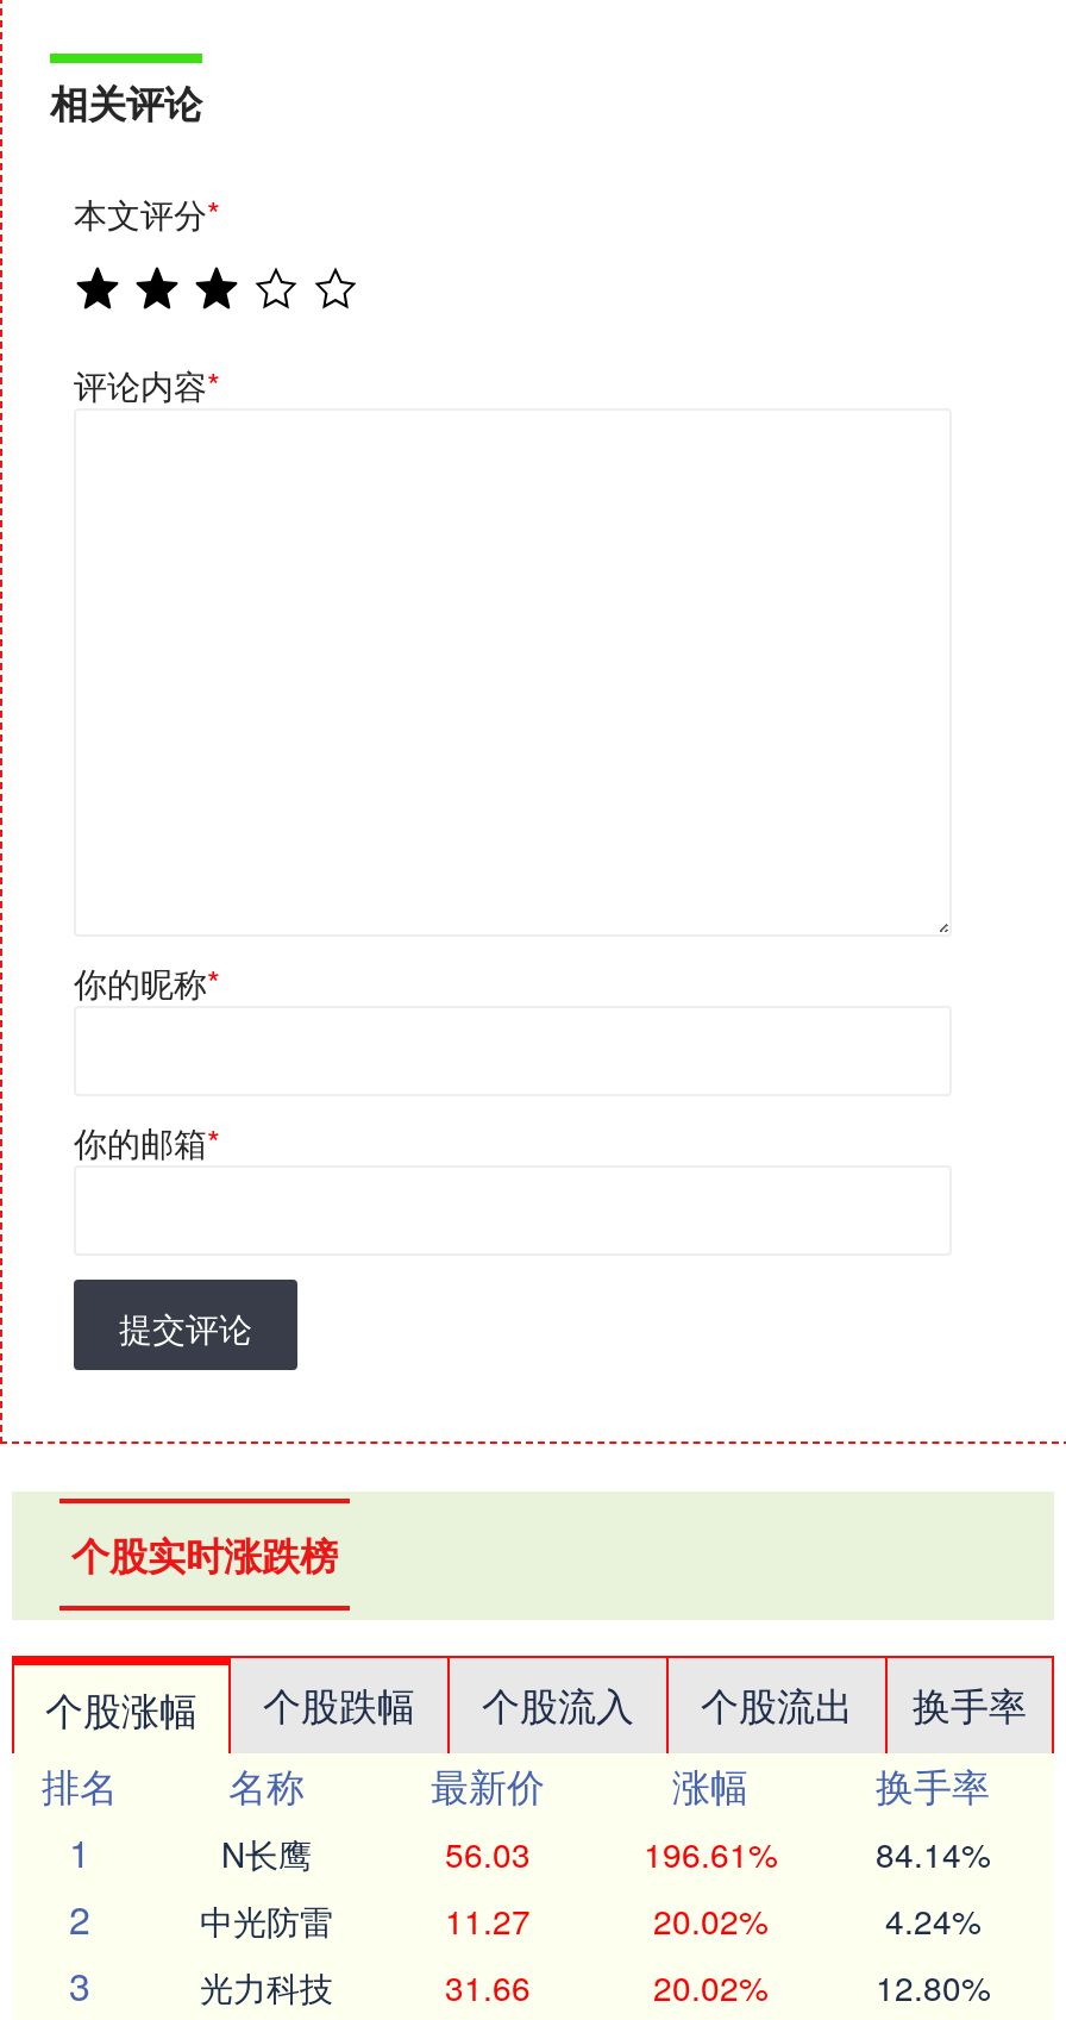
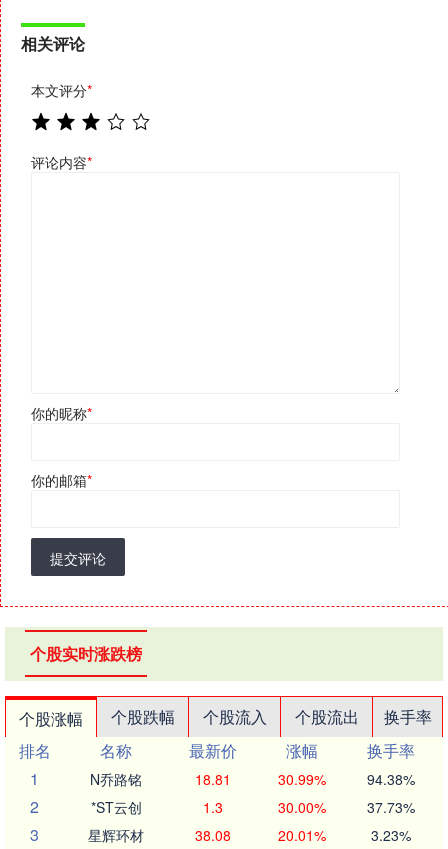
- N长鹰
- 56.03
- 196.61%
- 84.14%
+ N乔路铭
+ 18.81
+ 30.99%
+ 94.38%

- 中光防雷
- 11.27
- 20.02%
- 4.24%
+ *ST云创
+ 1.3
+ 30.00%
+ 37.73%

- 光力科技
- 31.66
- 20.02%
- 12.80%
+ 星辉环材
+ 38.08
+ 20.01%
+ 3.23%
